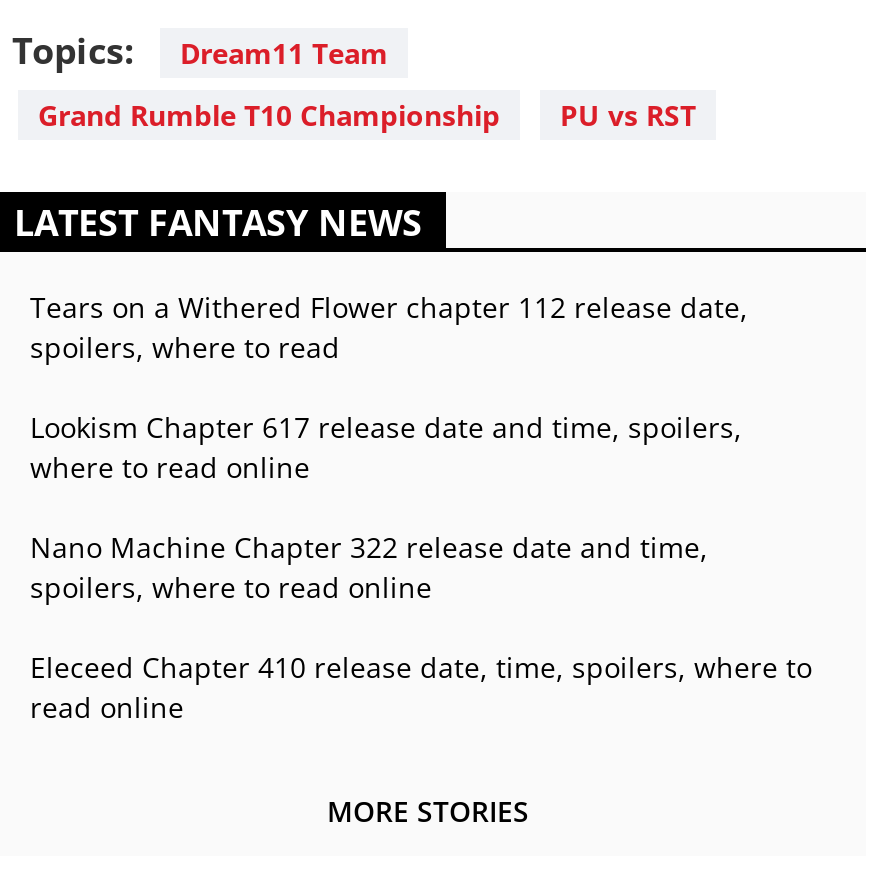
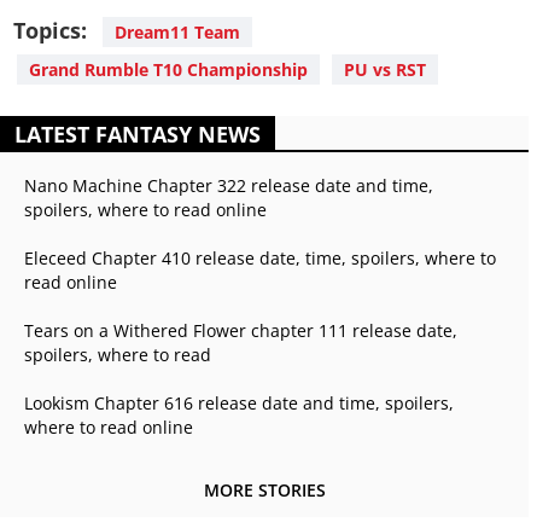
- Tears on a Withered Flower chapter 112 release date,
- Lookism Chapter 617 release date and time, spoilers,

moved down: spoilers, where to read

moved down: where to read online

moved up: Nano Machine Chapter 322 release date and time, | spoilers, where to read online | Eleceed Chapter 410 release date, time, spoilers, where to | read online

+ Tears on a Withered Flower chapter 111 release date,
+ Lookism Chapter 616 release date and time, spoilers,
